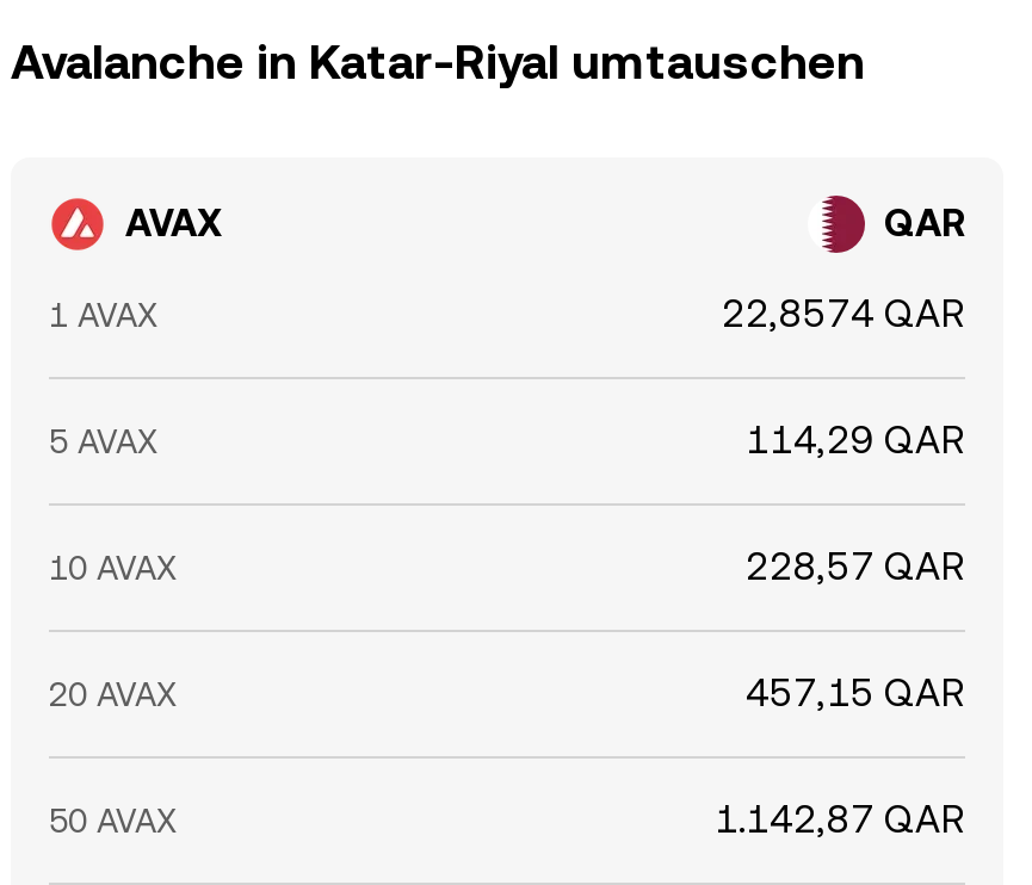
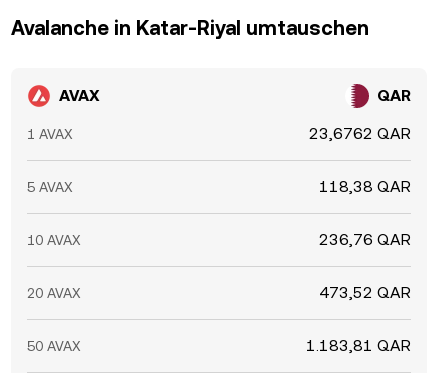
- 22,8574 QAR
+ 23,6762 QAR

- 114,29 QAR
+ 118,38 QAR

- 228,57 QAR
+ 236,76 QAR

- 457,15 QAR
+ 473,52 QAR

- 1.142,87 QAR
+ 1.183,81 QAR
